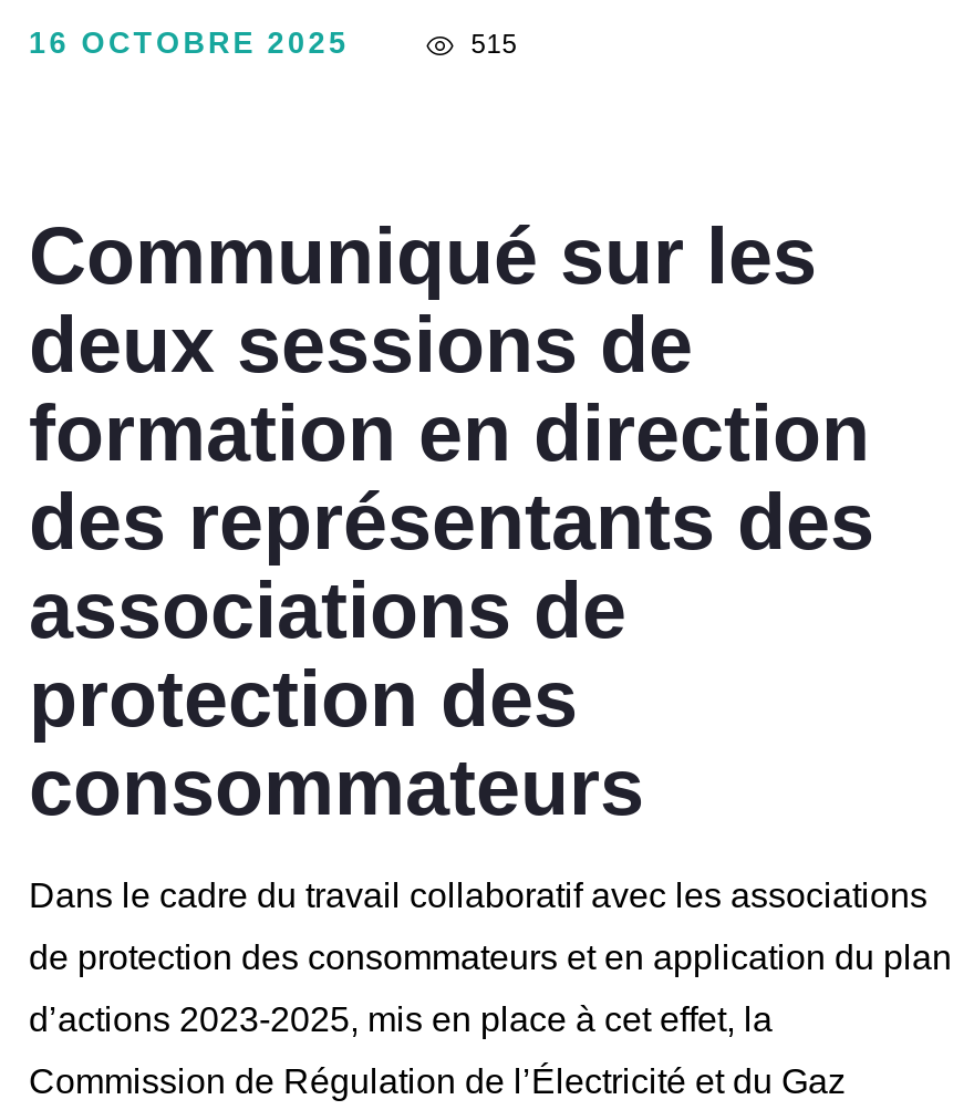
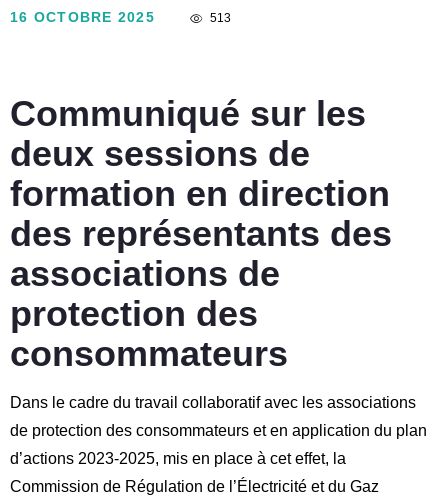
- 515
+ 513
